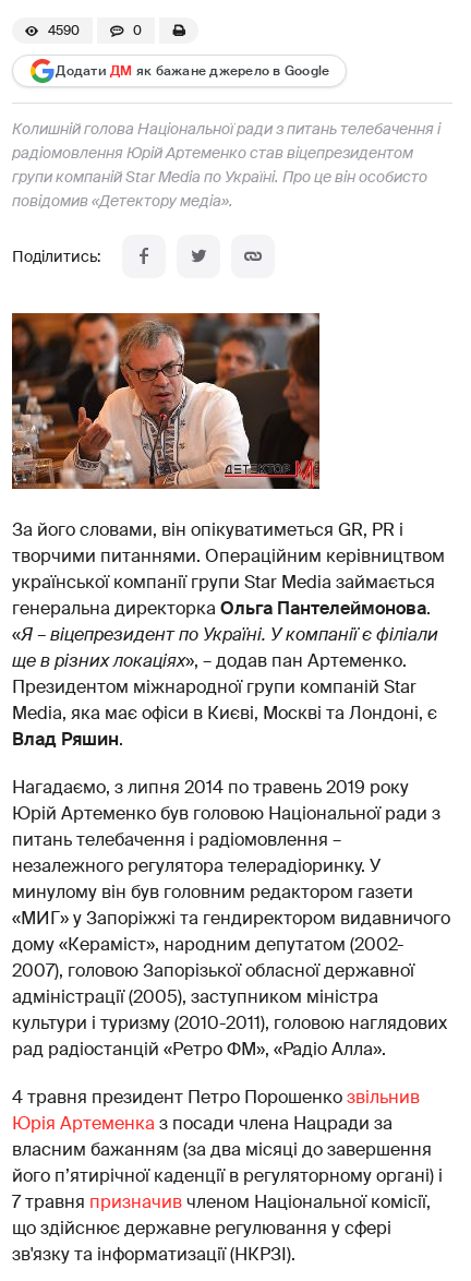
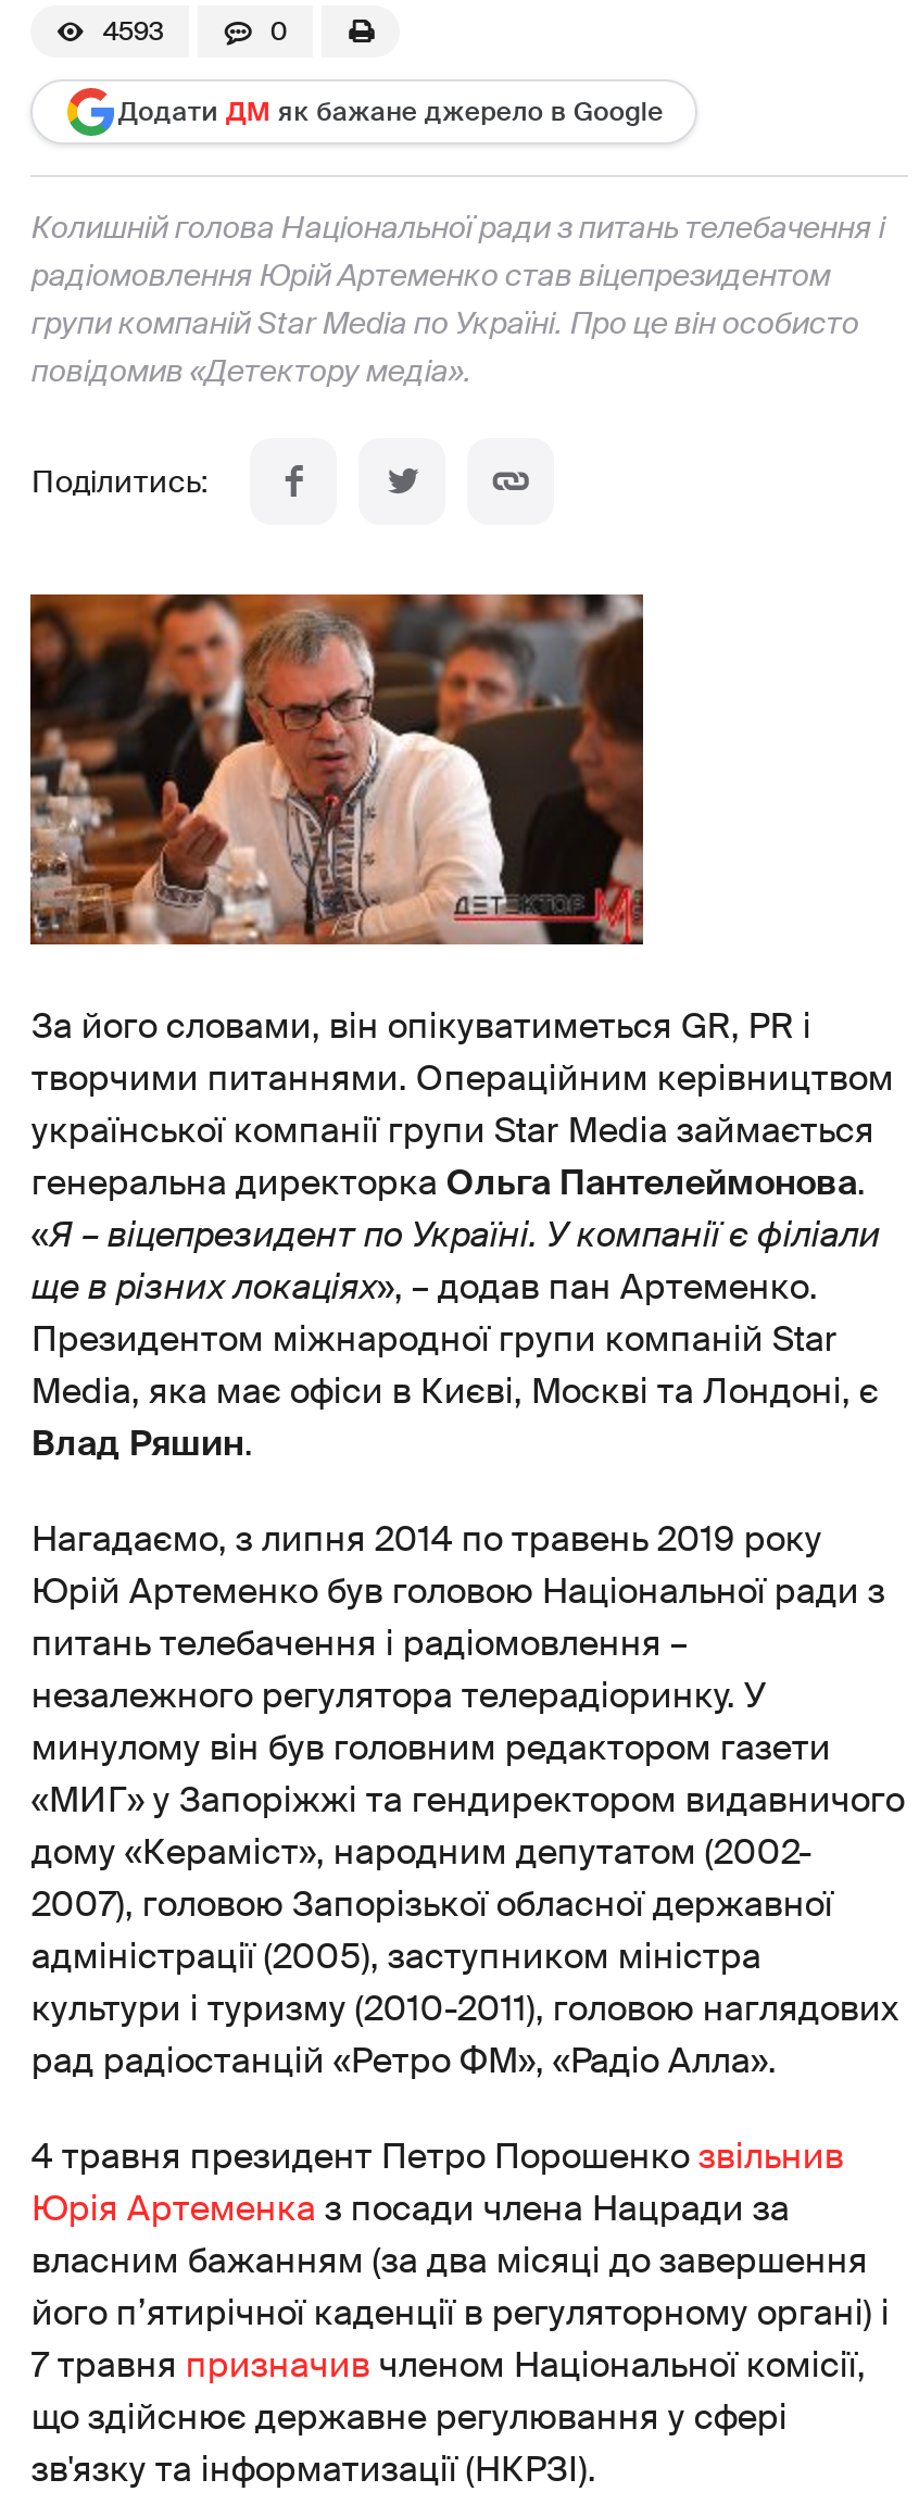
- 4590
+ 4593
